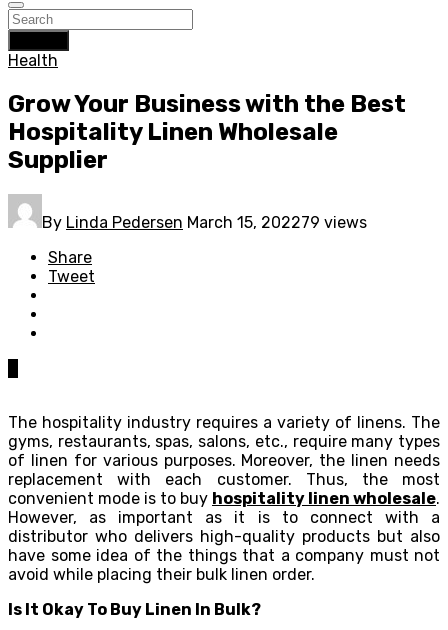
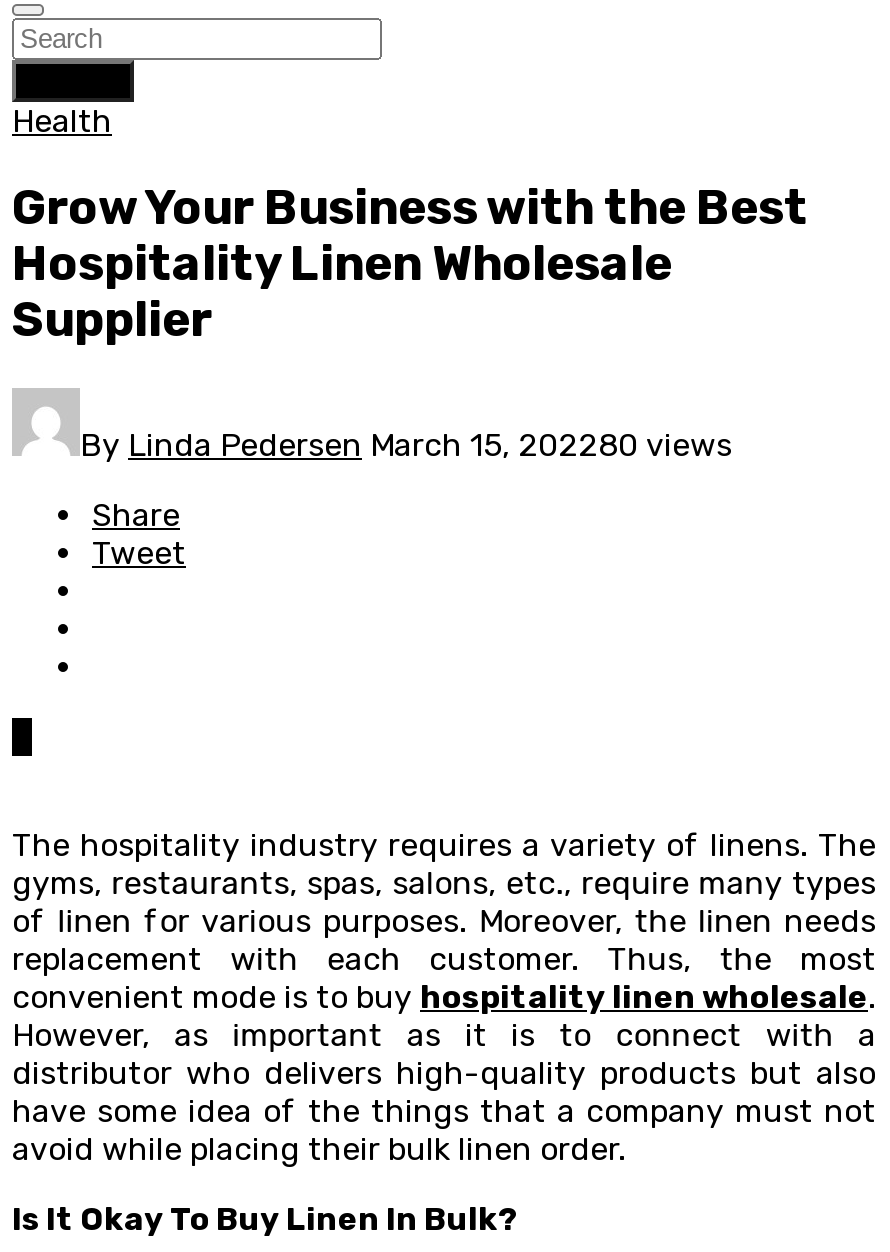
- By Linda Pedersen March 15, 202279 views
+ By Linda Pedersen March 15, 202280 views
